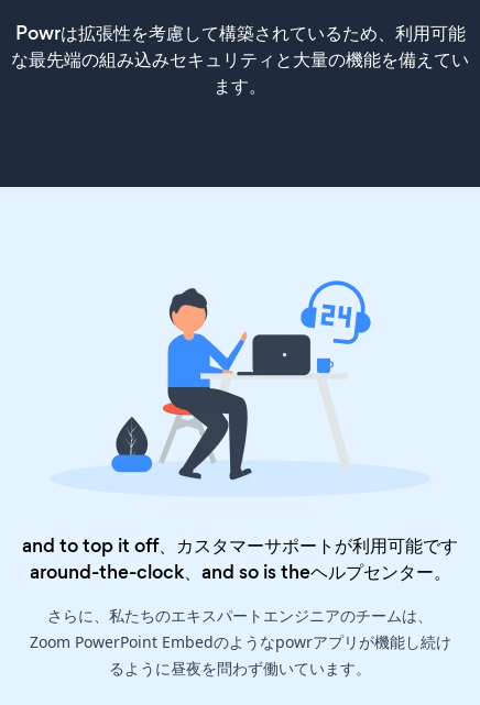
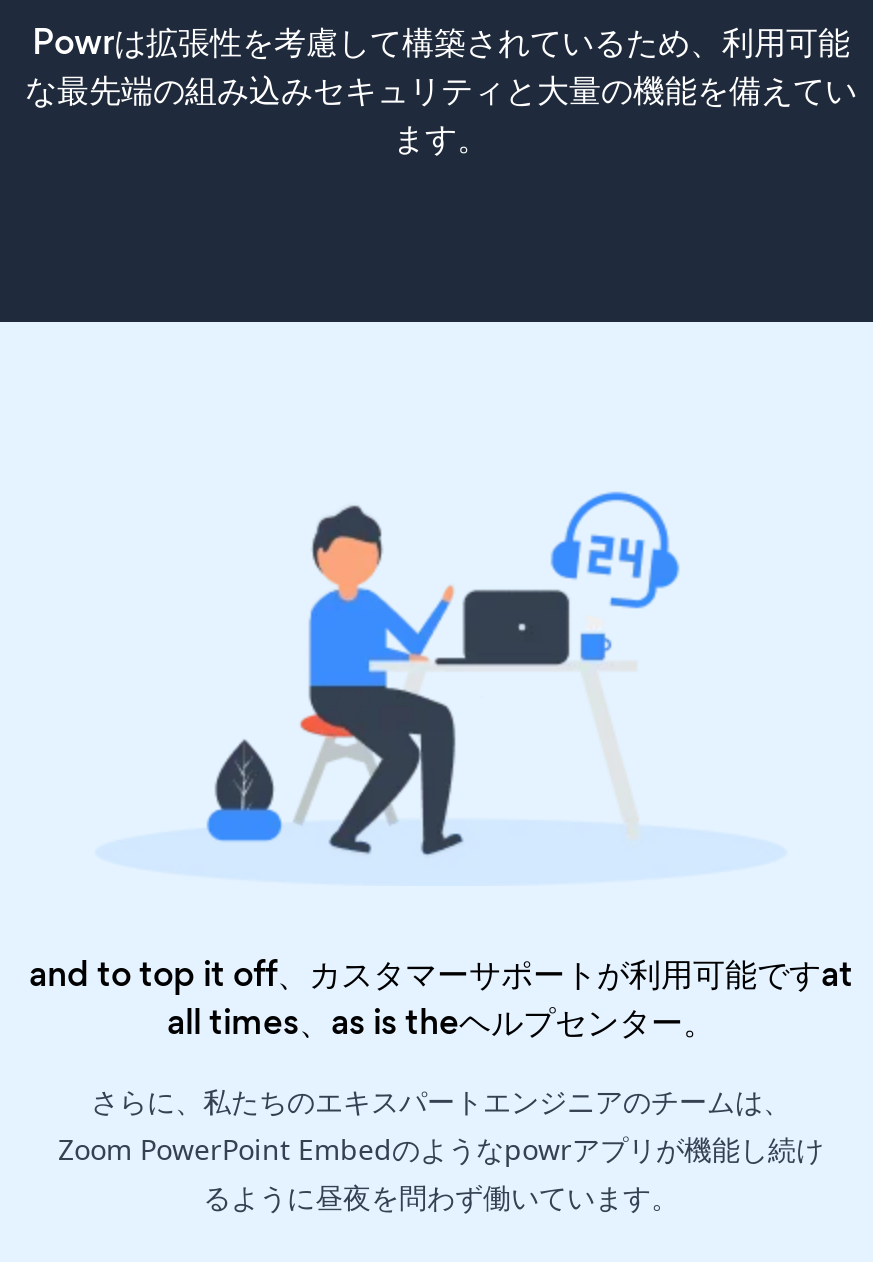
- and to top it off、カスタマーサポートが利用可能です
- around-the-clock、and so is theヘルプセンター。
+ and to top it off、カスタマーサポートが利用可能ですat
+ all times、as is theヘルプセンター。
